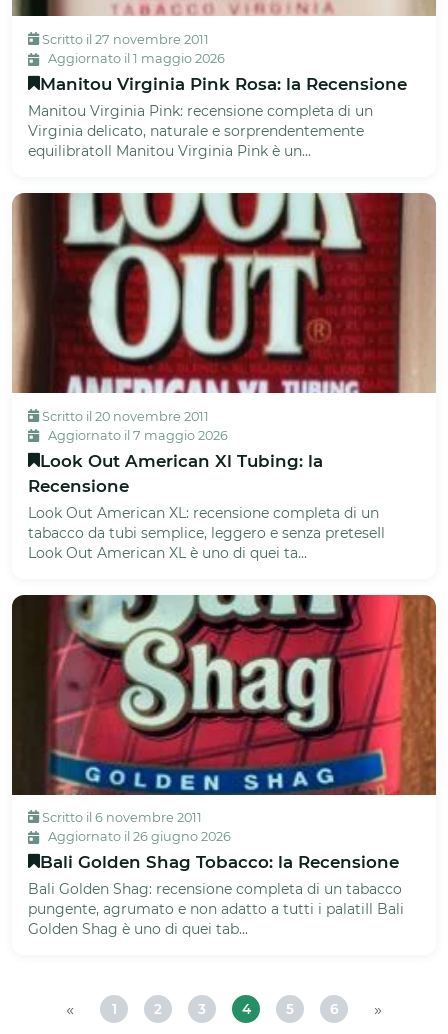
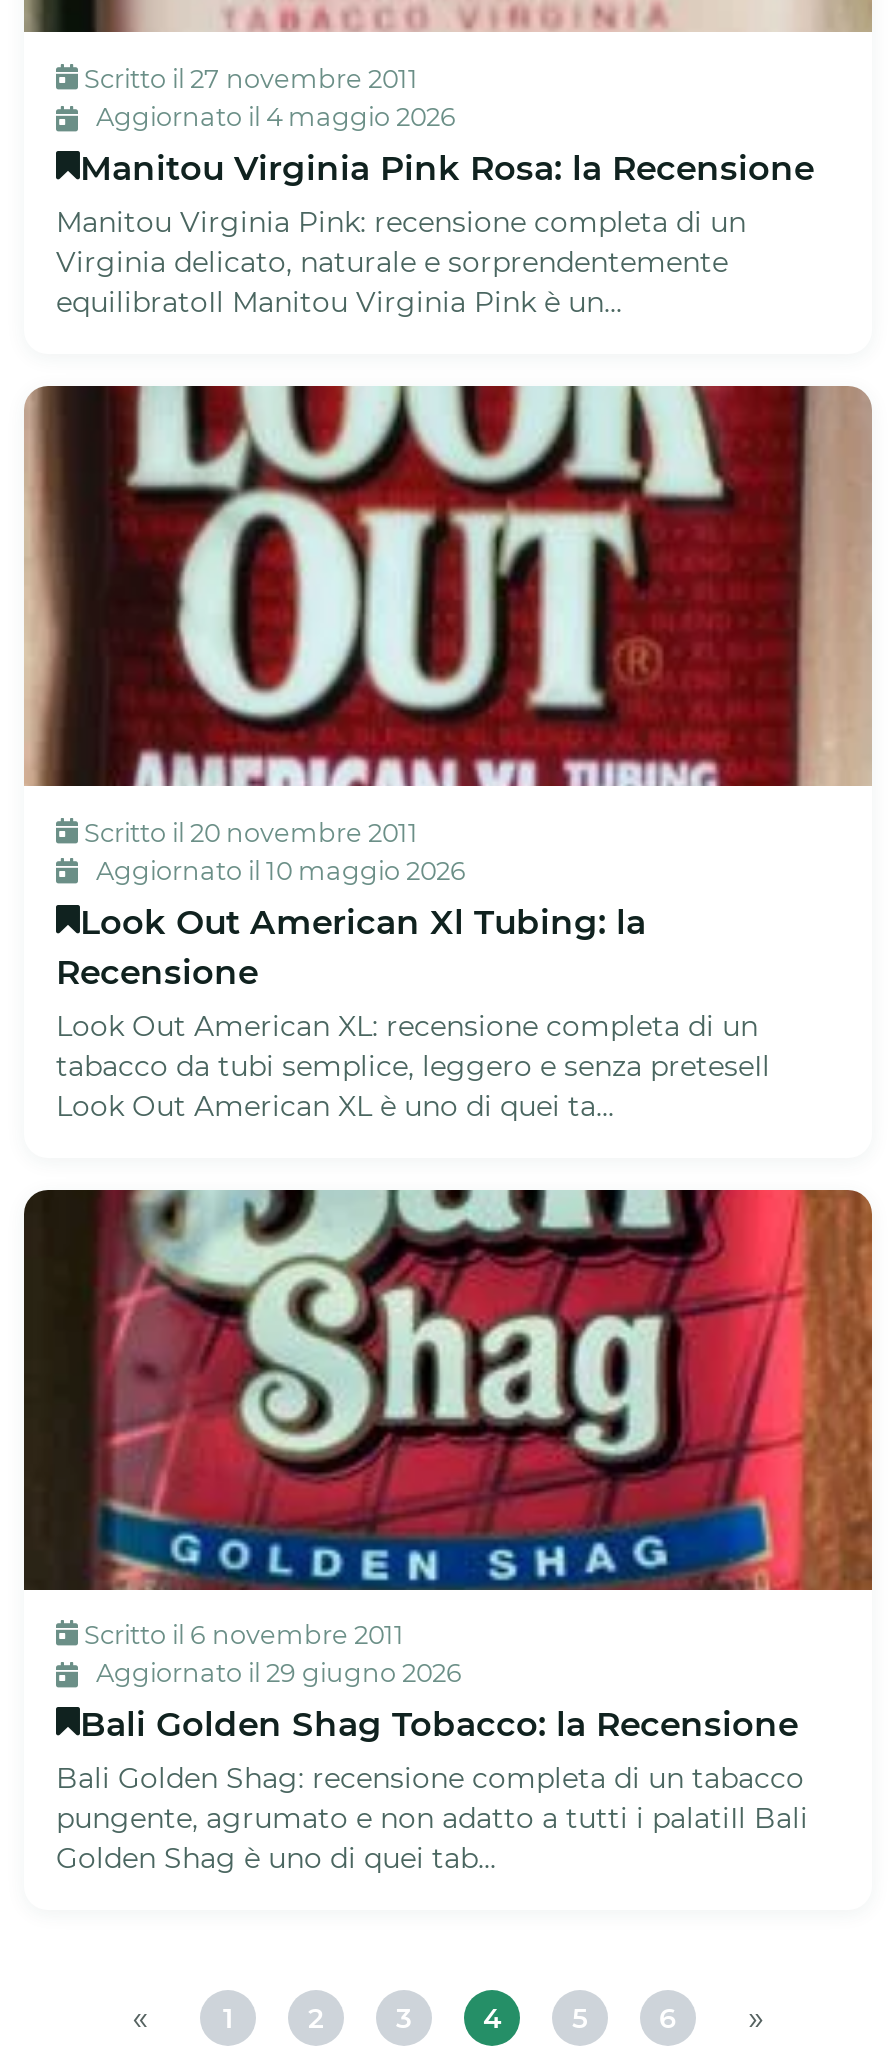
- Aggiornato il 1 maggio 2026
+ Aggiornato il 4 maggio 2026

- Aggiornato il 7 maggio 2026
+ Aggiornato il 10 maggio 2026

- Aggiornato il 26 giugno 2026
+ Aggiornato il 29 giugno 2026
